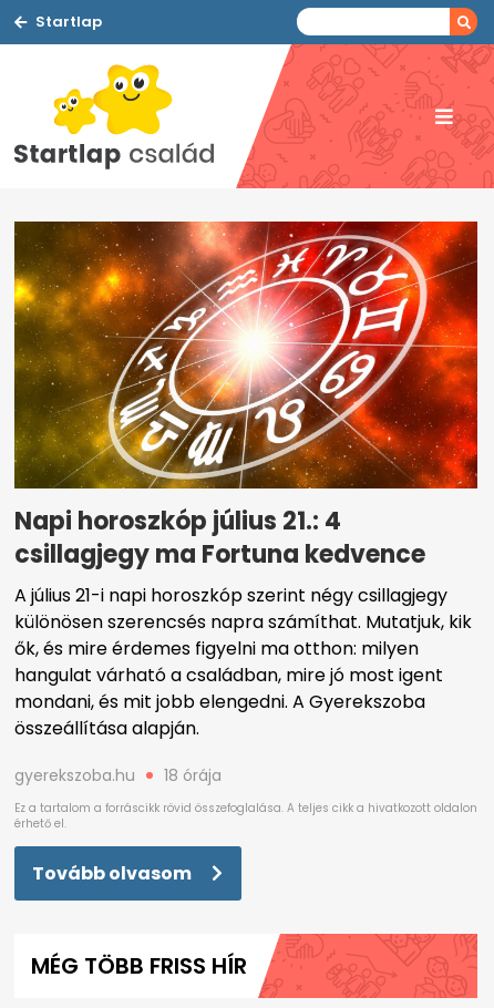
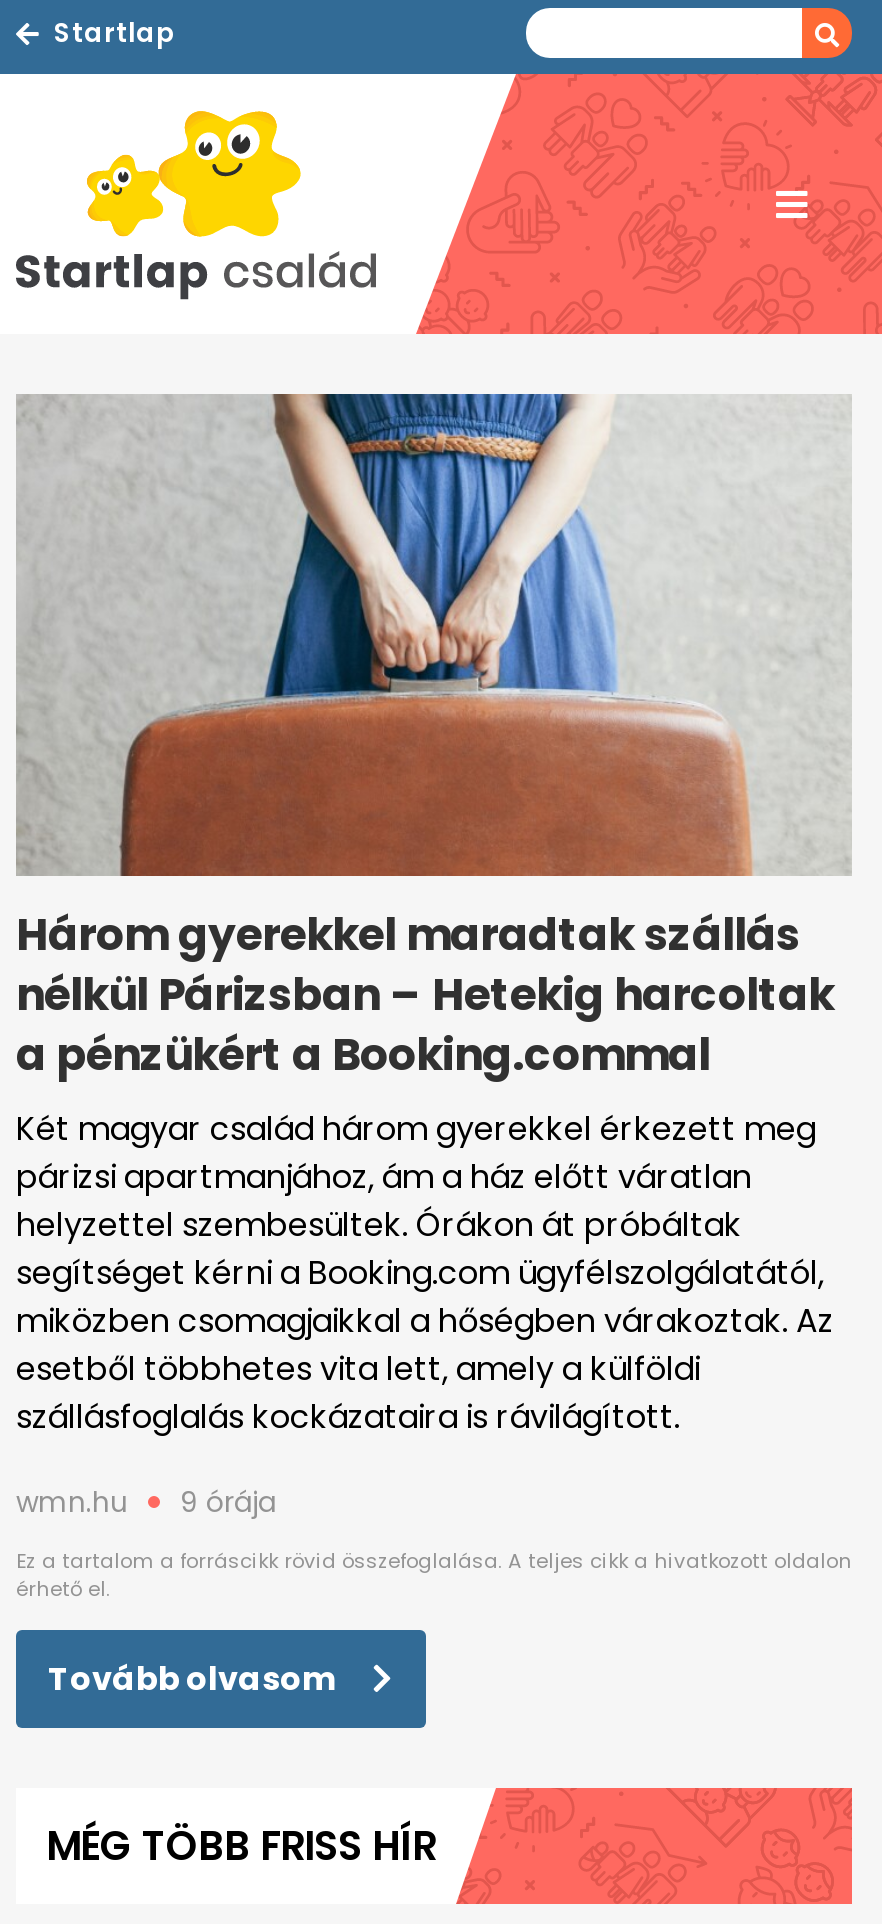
- [image]
- Napi horoszkóp július 21.: 4
- csillagjegy ma Fortuna kedvence
- A július 21-i napi horoszkóp szerint négy csillagjegy
- különösen szerencsés napra számíthat. Mutatjuk, kik
- ők, és mire érdemes figyelni ma otthon: milyen
- hangulat várható a családban, mire jó most igent
- mondani, és mit jobb elengedni. A Gyerekszoba
- összeállítása alapján.
+ [image]
+ Három gyerekkel maradtak szállás
+ nélkül Párizsban – Hetekig harcoltak
+ a pénzükért a Booking.commal
+ Két magyar család három gyerekkel érkezett meg
+ párizsi apartmanjához, ám a ház előtt váratlan
+ helyzettel szembesültek. Órákon át próbáltak
+ segítséget kérni a Booking.com ügyfélszolgálatától,
+ miközben csomagjaikkal a hőségben várakoztak. Az
+ esetből többhetes vita lett, amely a külföldi
+ szállásfoglalás kockázataira is rávilágított.

- gyerekszoba.hu
- 18 órája
+ wmn.hu
+ 9 órája
